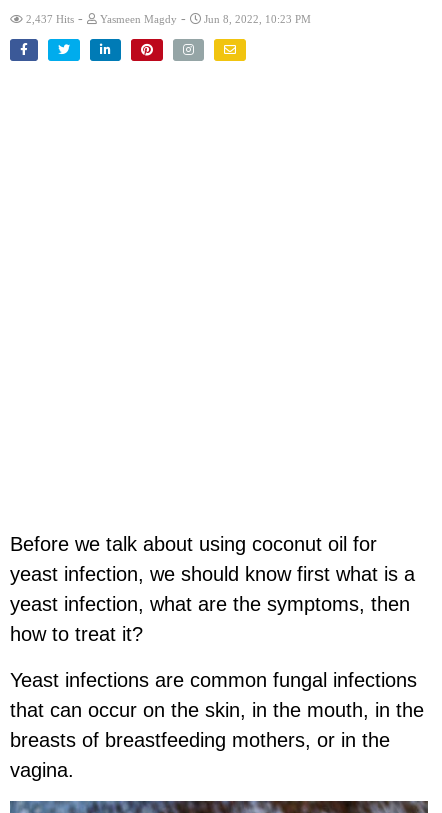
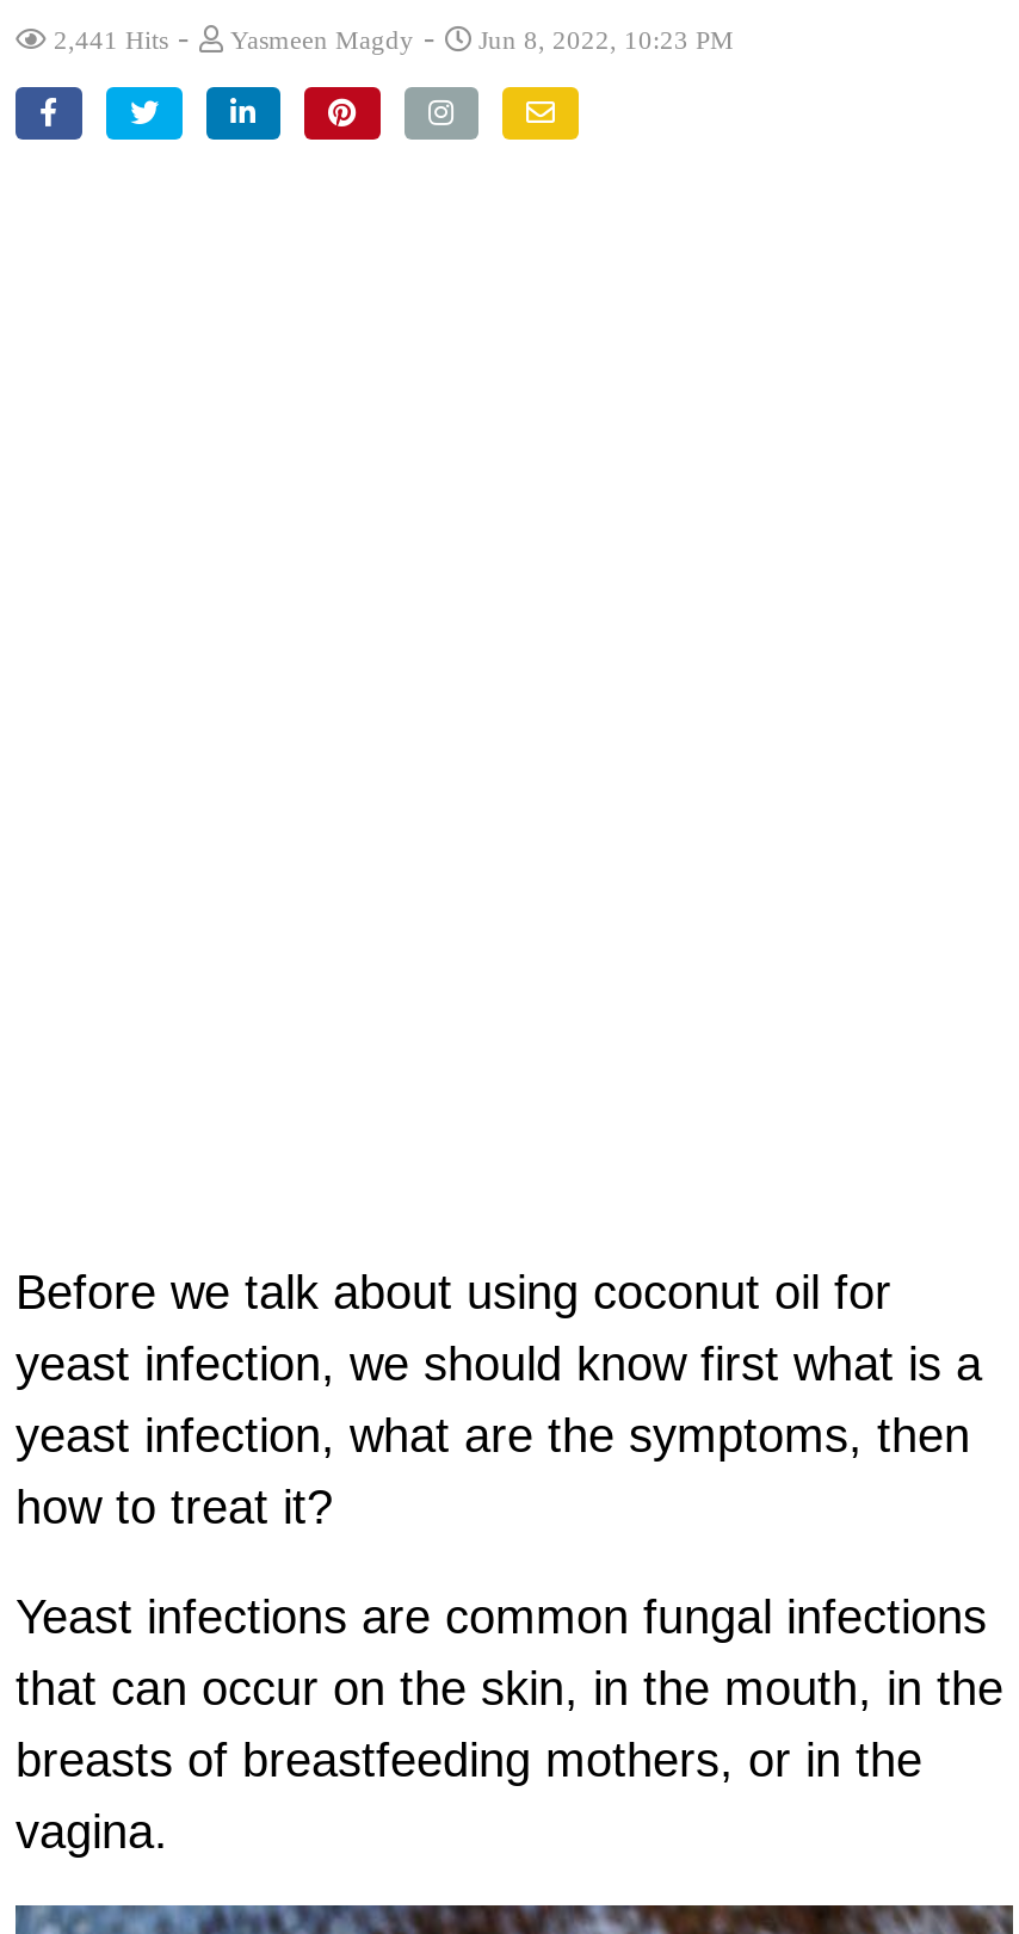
- 2,437 Hits - Yasmeen Magdy - Jun 8, 2022, 10:23 PM
+ 2,441 Hits - Yasmeen Magdy - Jun 8, 2022, 10:23 PM
